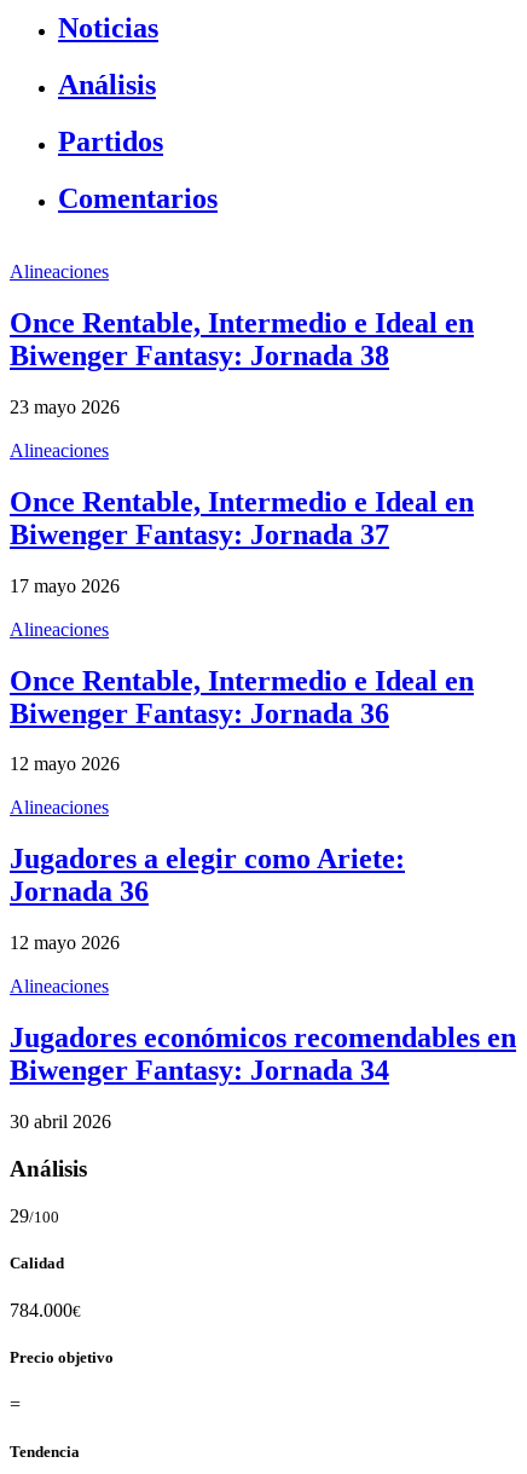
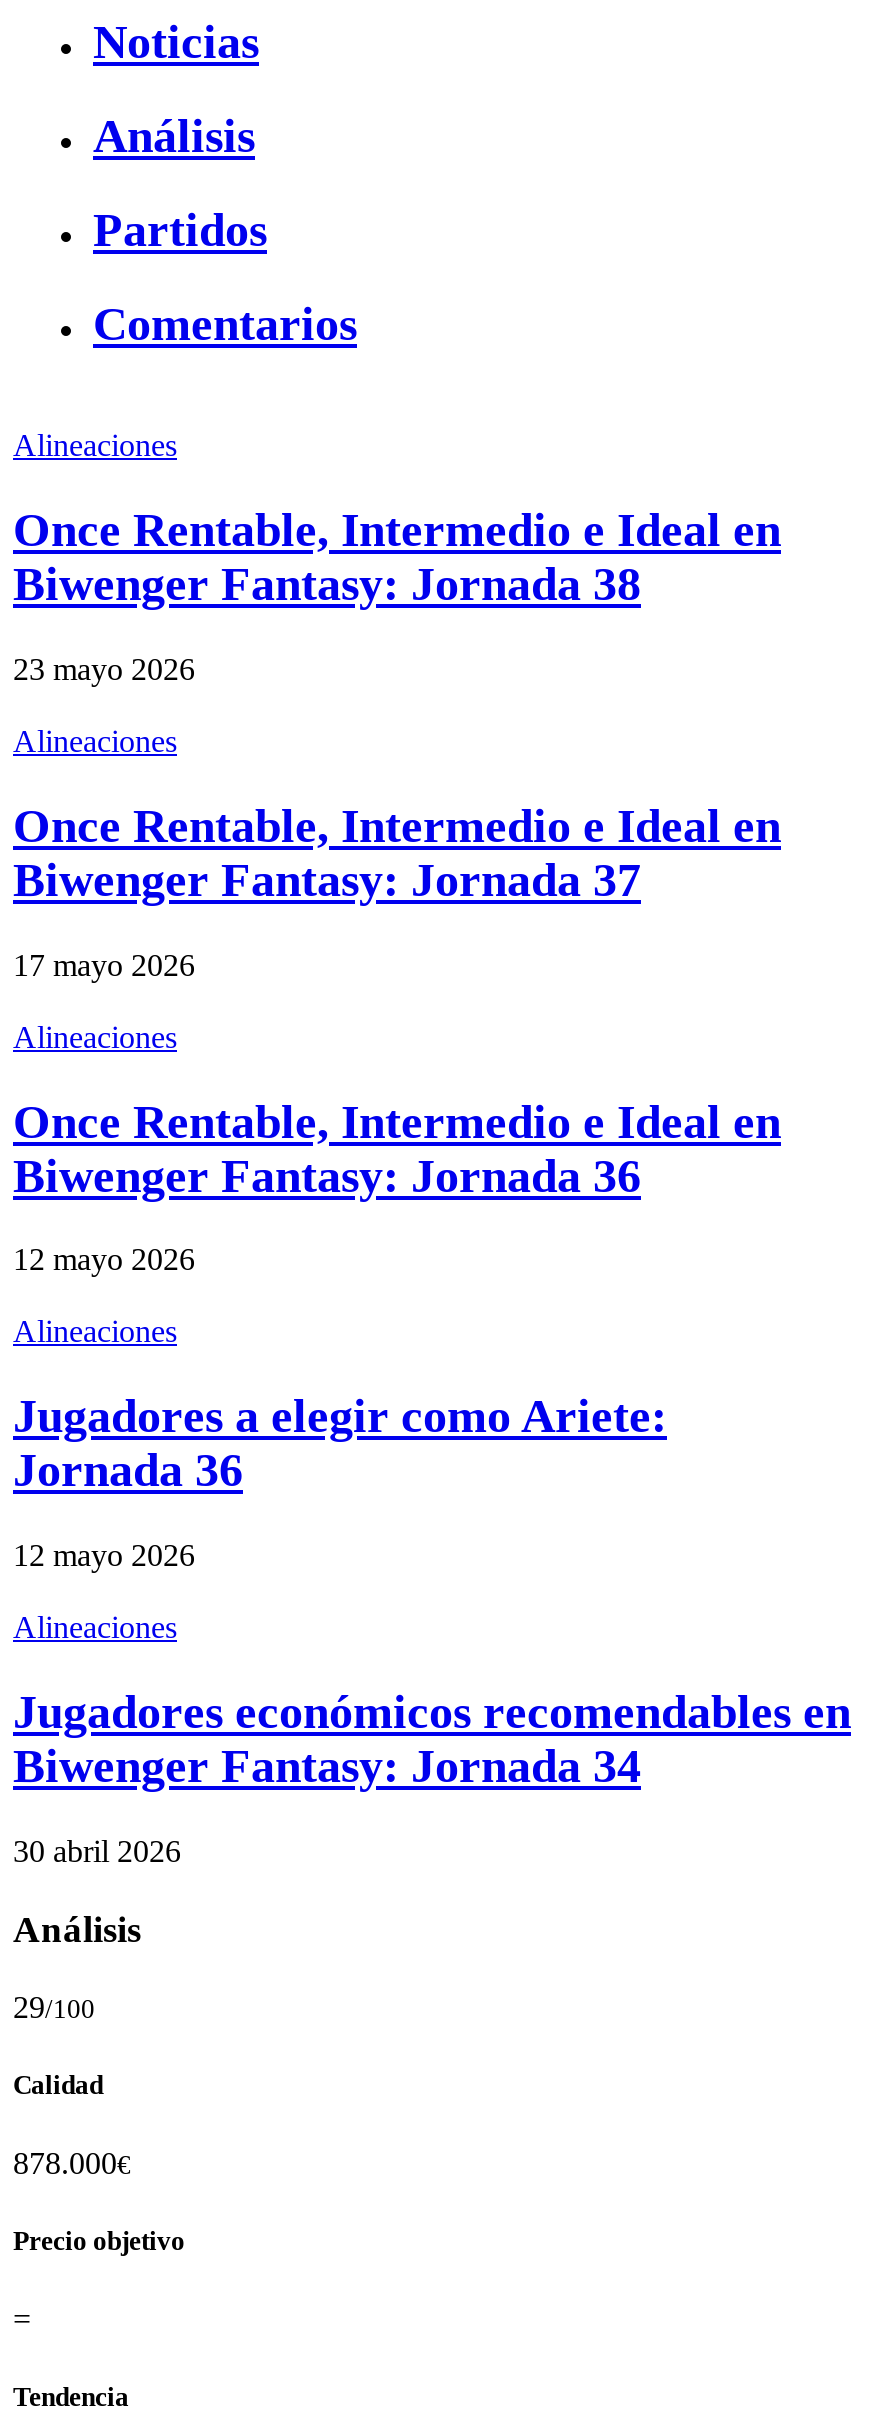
- 784.000€
+ 878.000€
